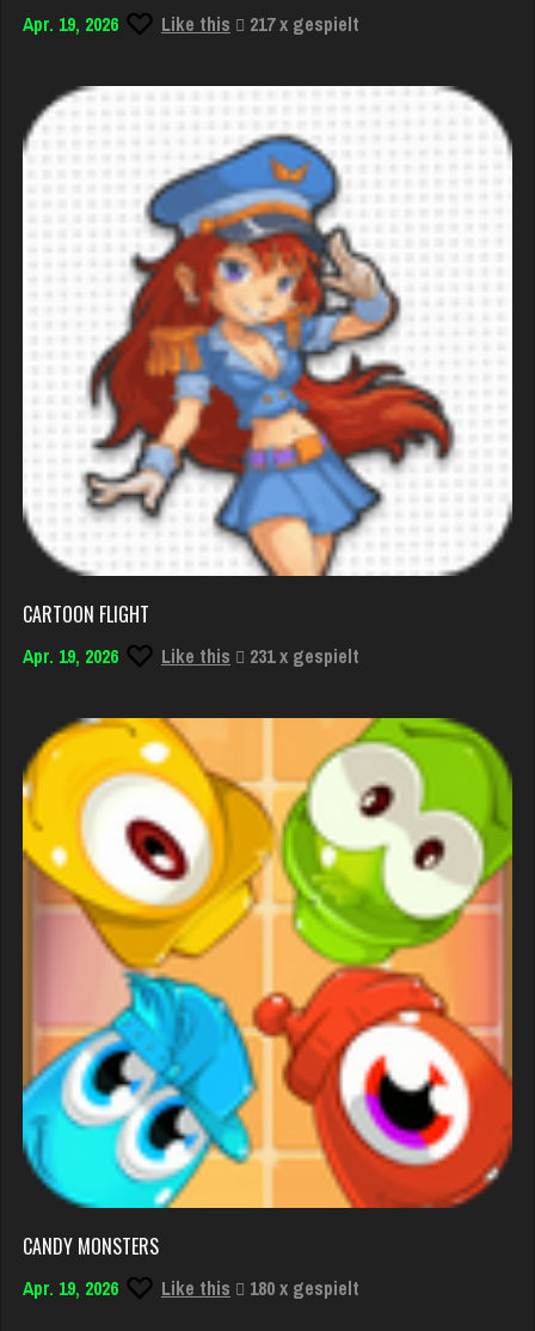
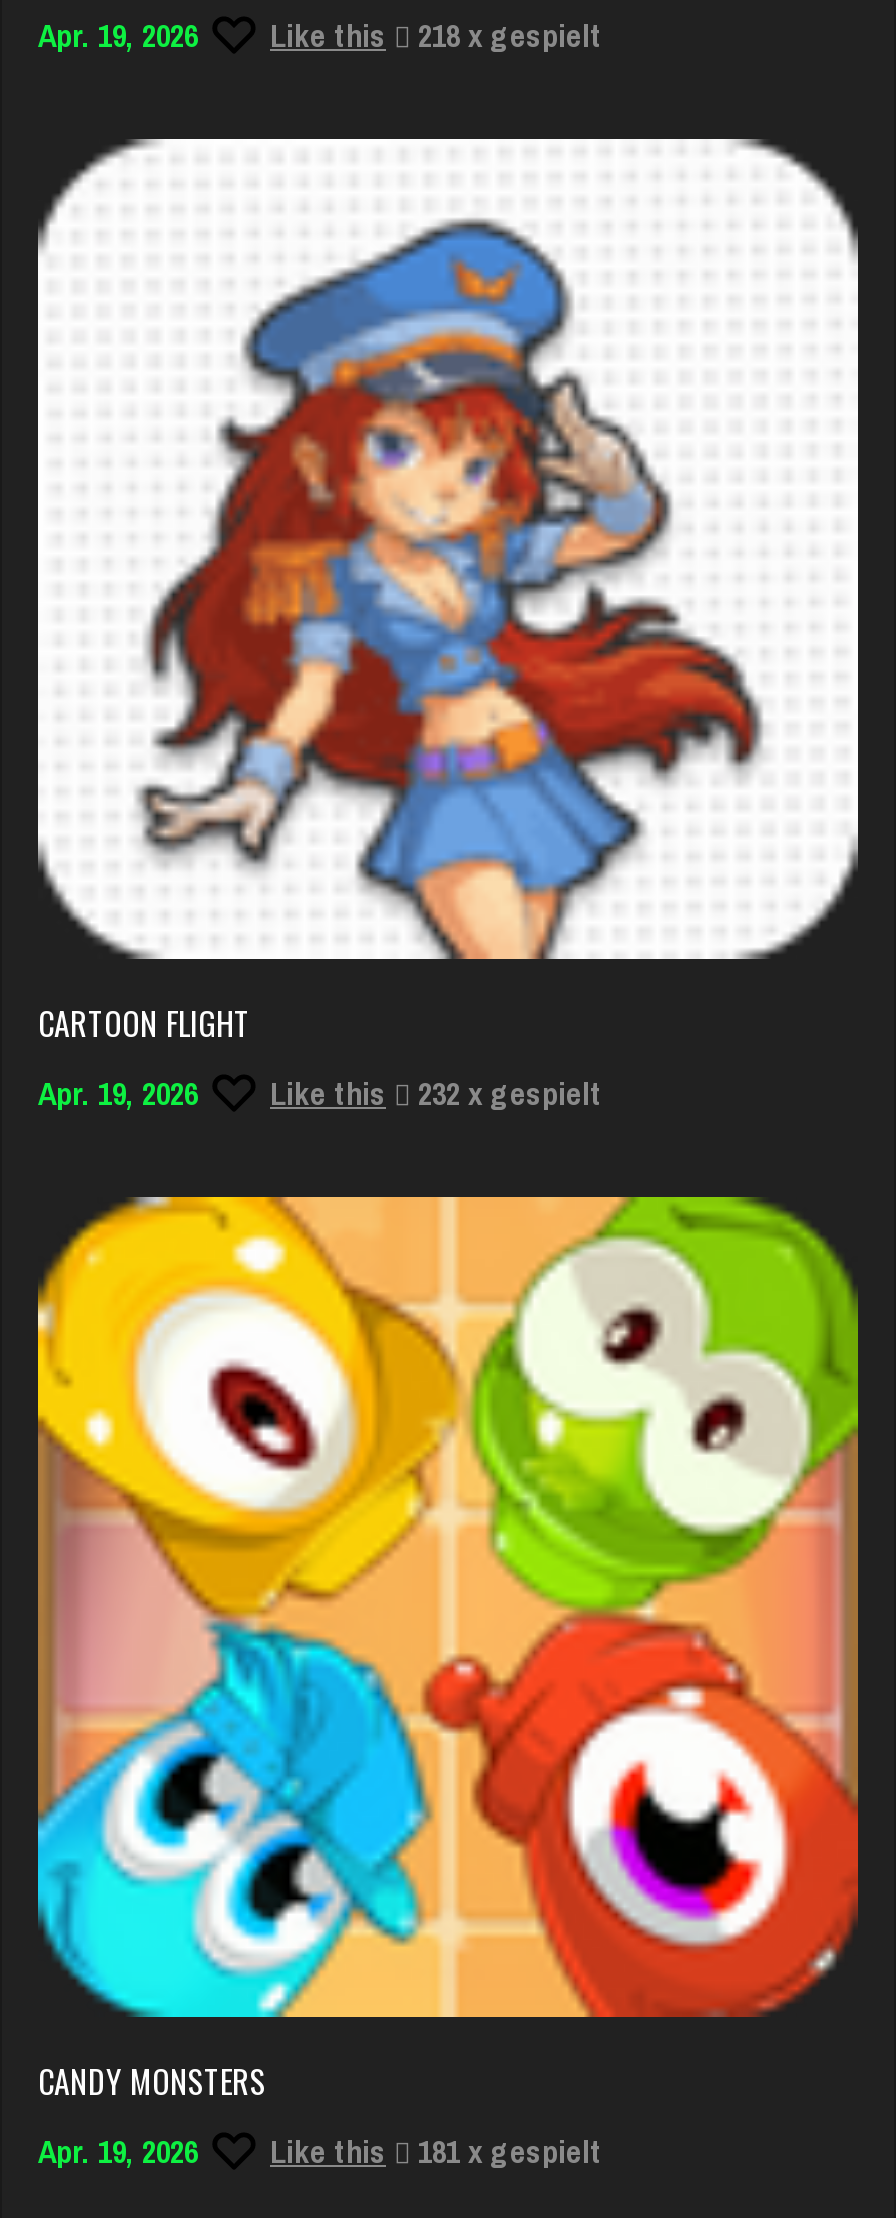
- Like this 217 x gespielt
+ Like this 218 x gespielt

- Like this 231 x gespielt
+ Like this 232 x gespielt

- Like this 180 x gespielt
+ Like this 181 x gespielt
